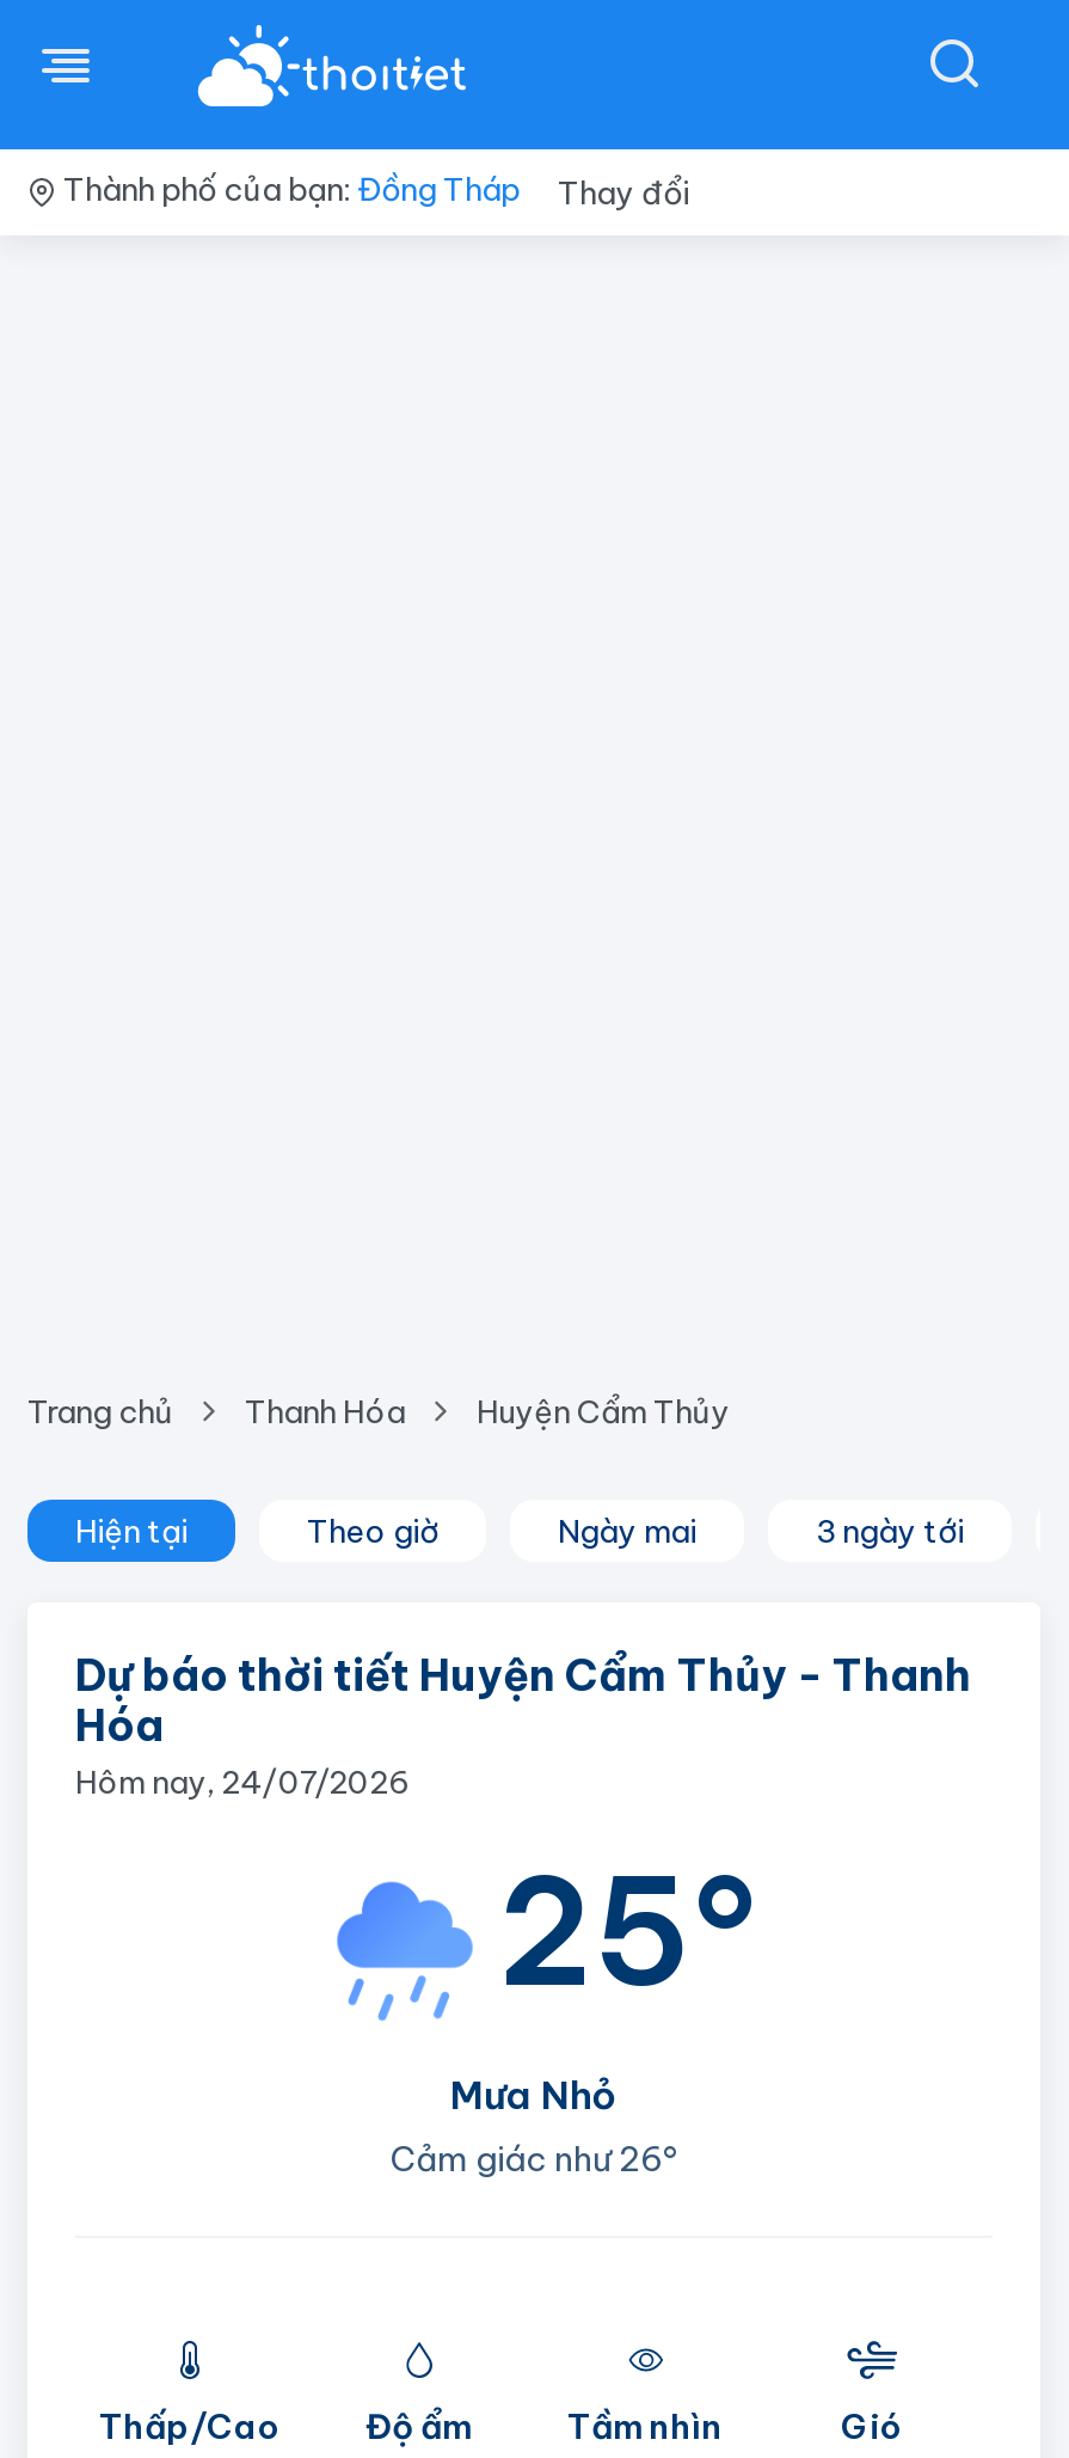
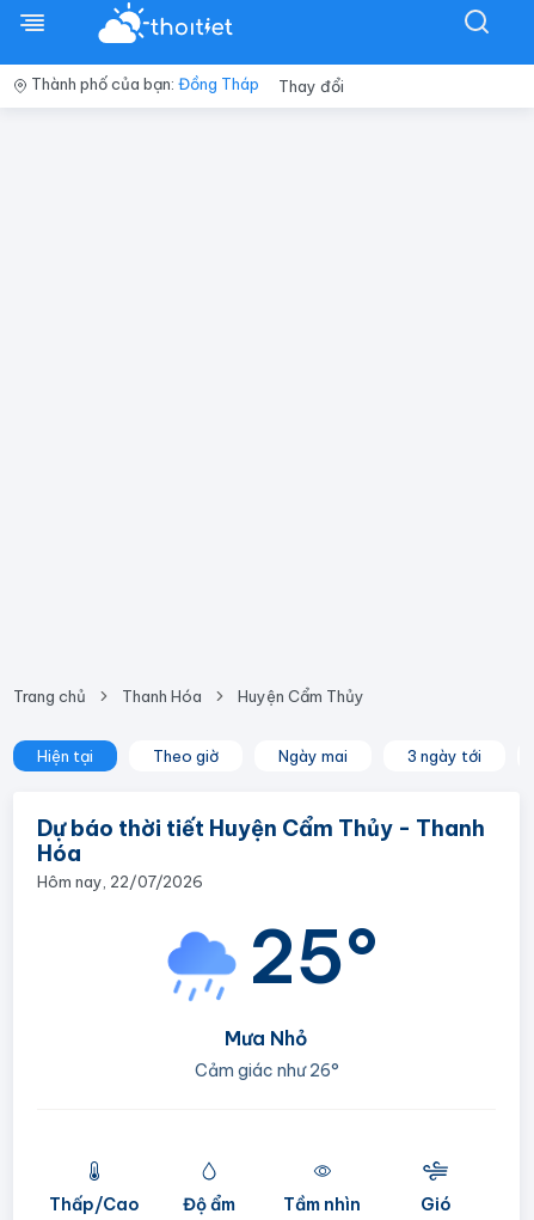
- Hôm nay, 24/07/2026
+ Hôm nay, 22/07/2026
